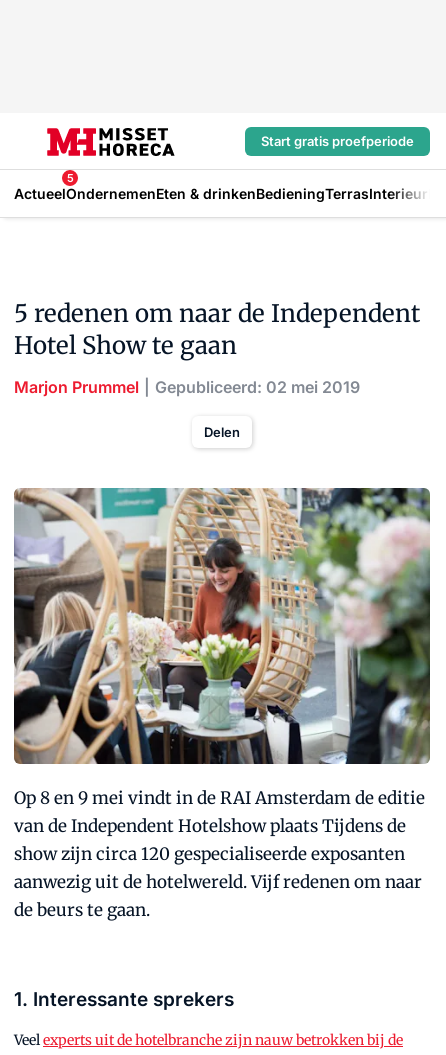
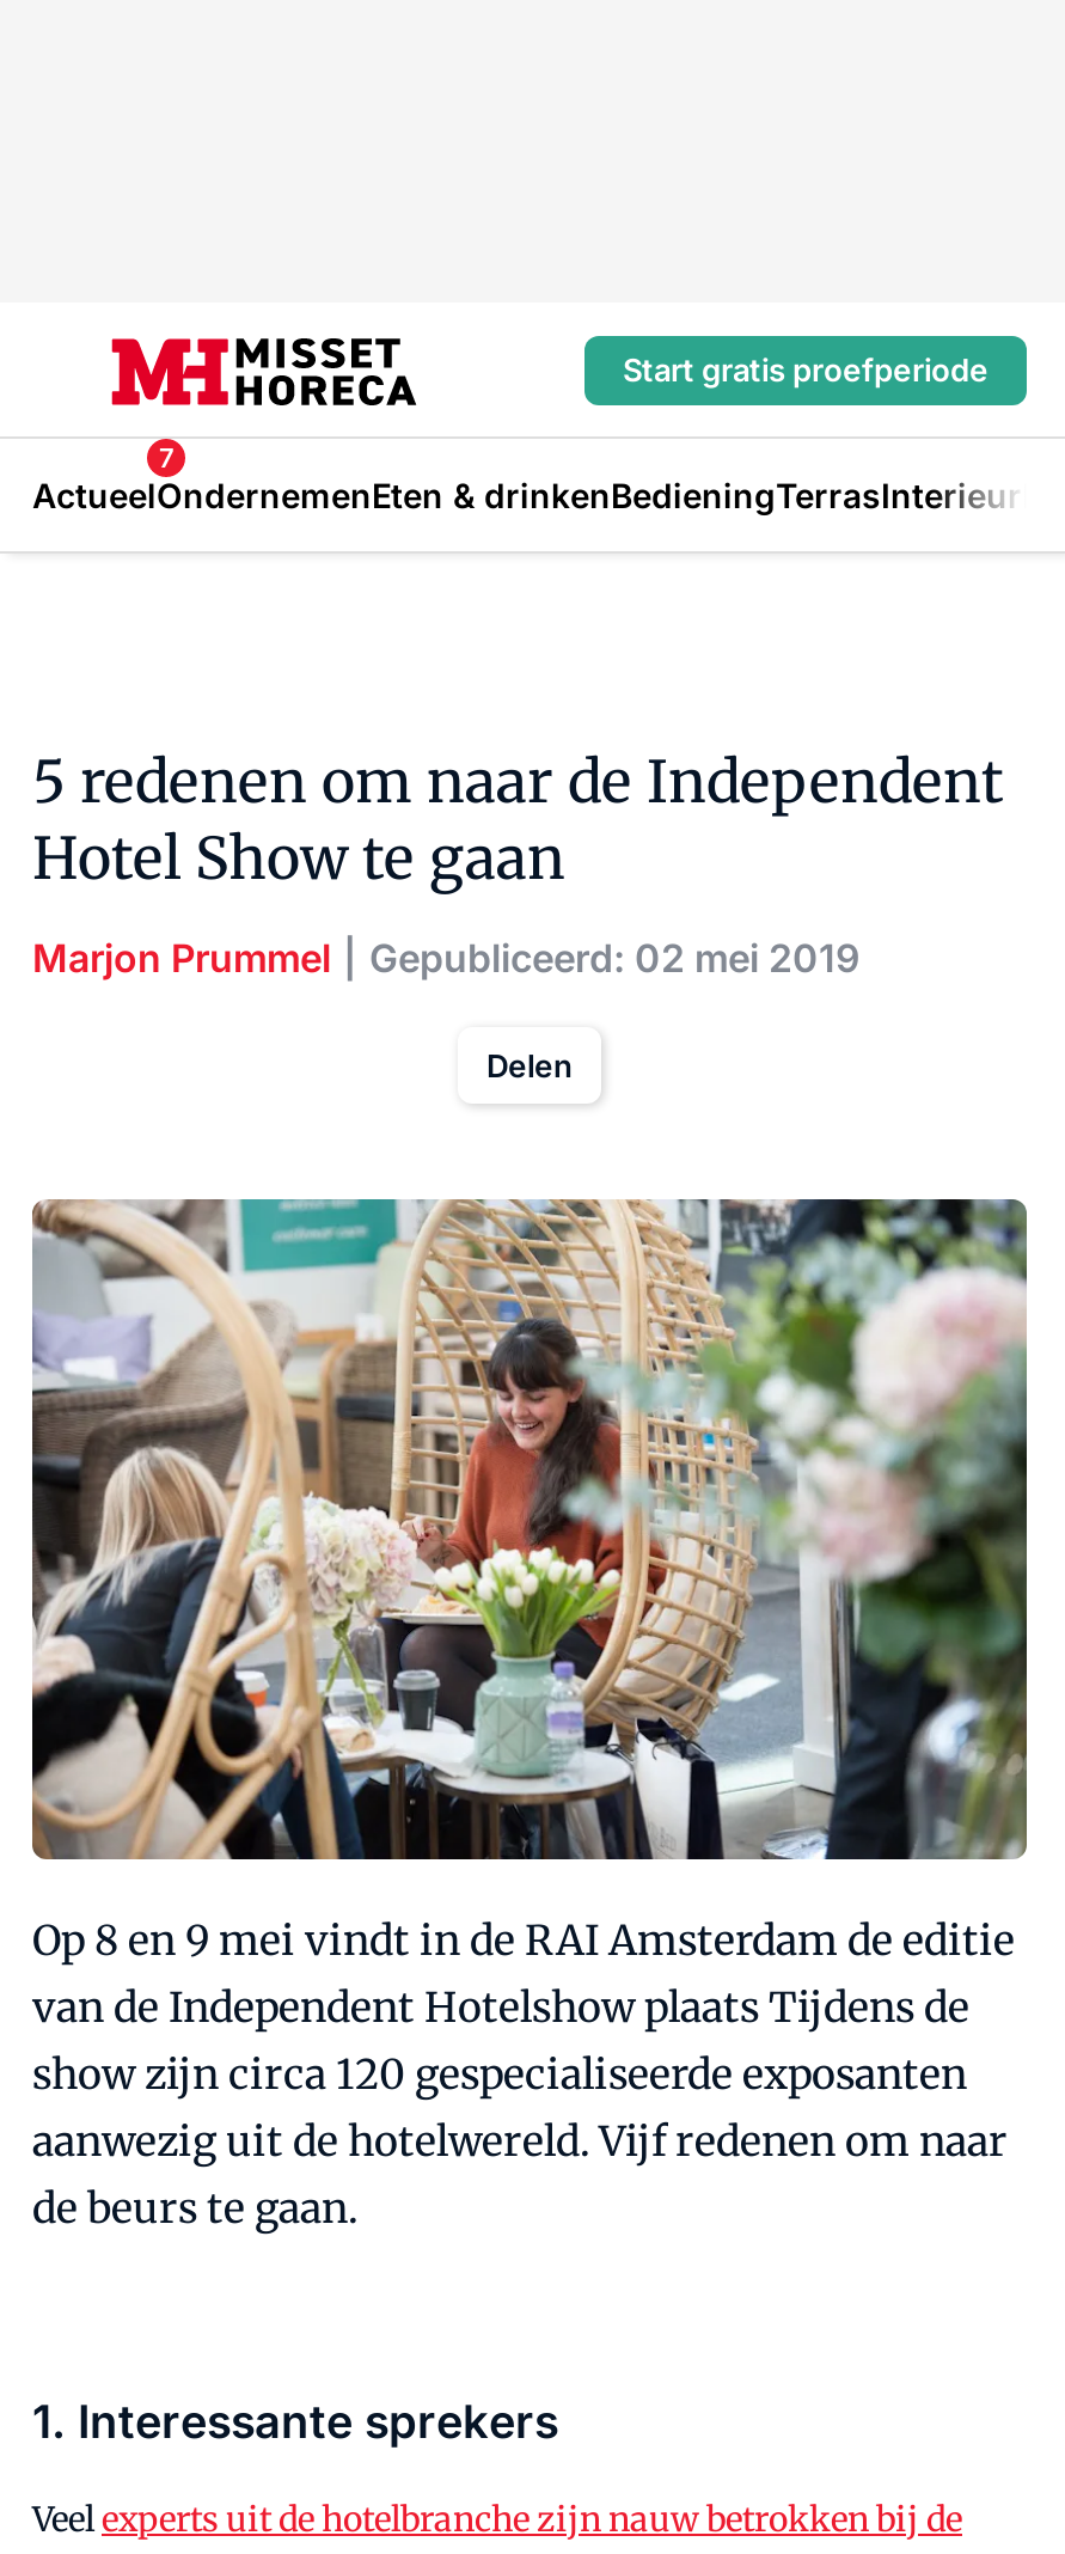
- 5
+ 7
